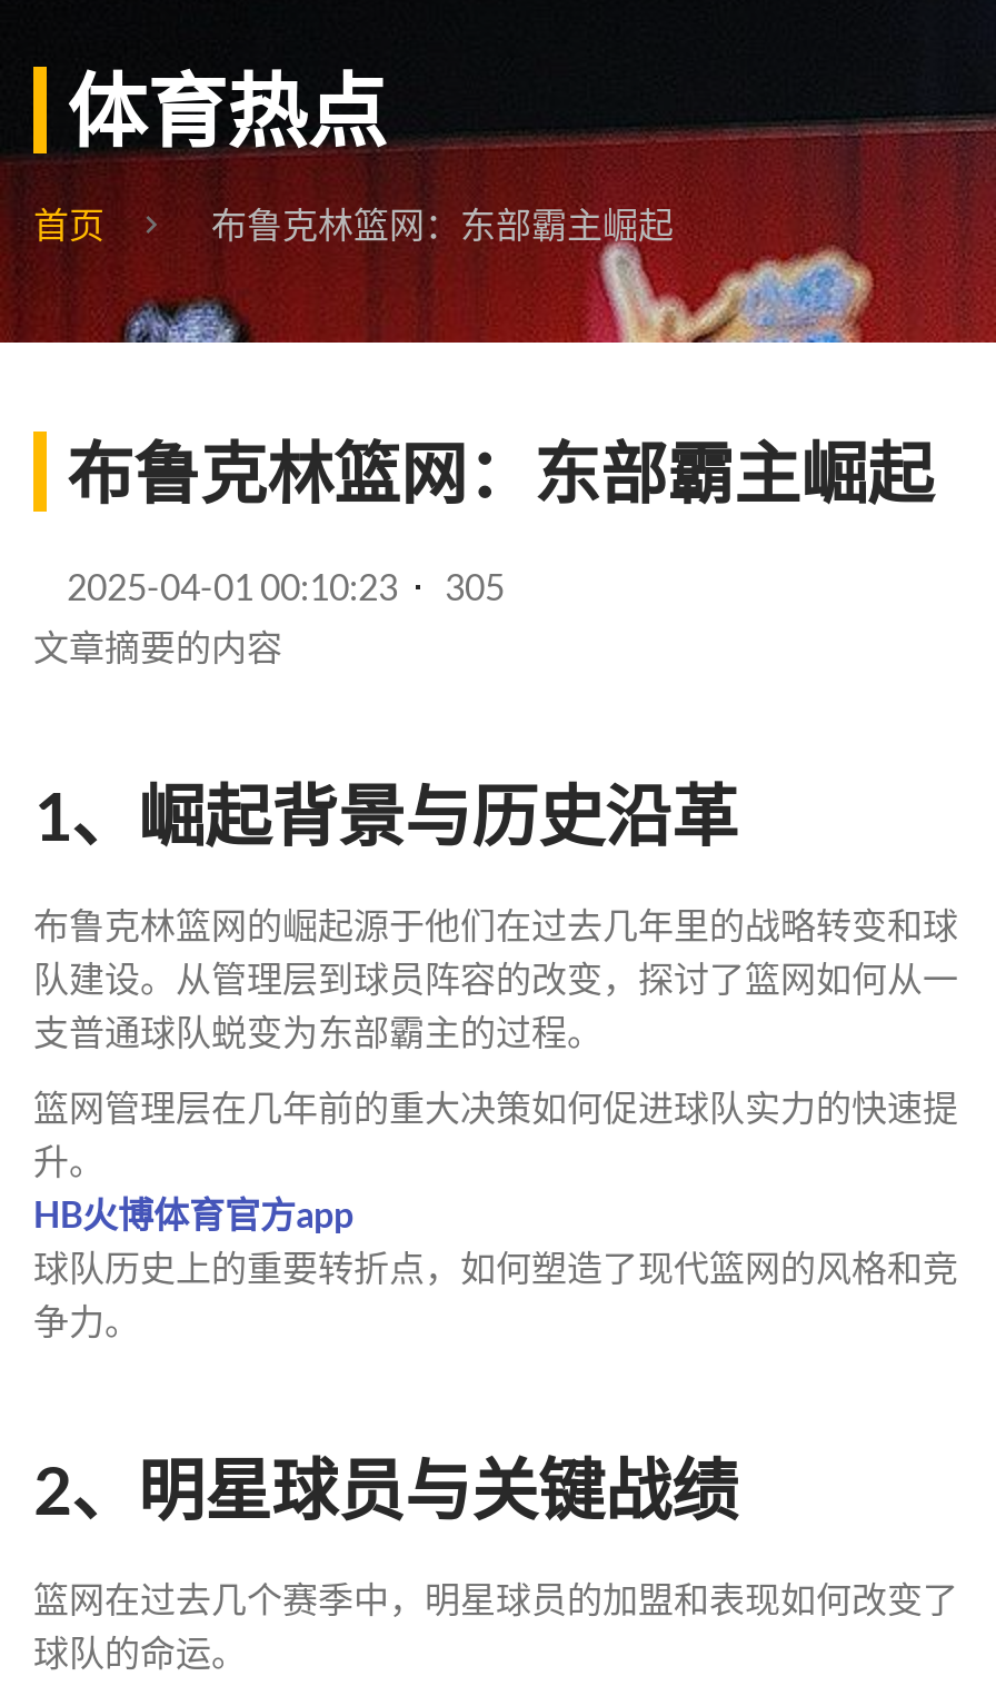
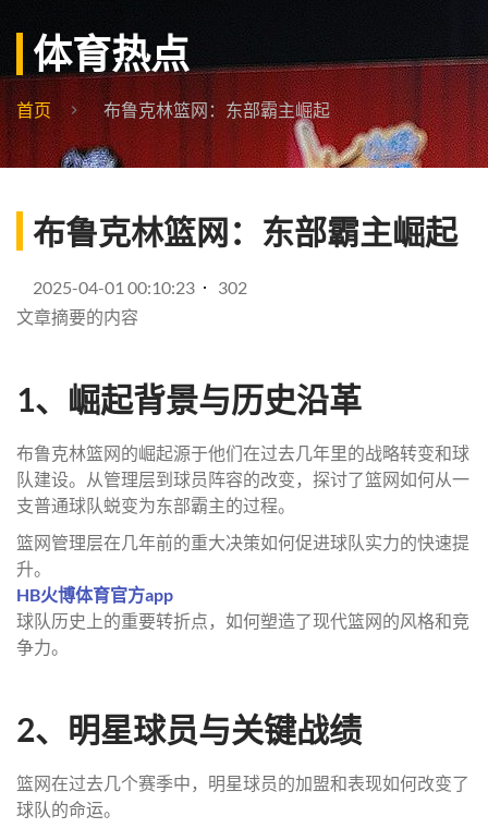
- 2025-04-01 00:10:23 305
+ 2025-04-01 00:10:23 302
